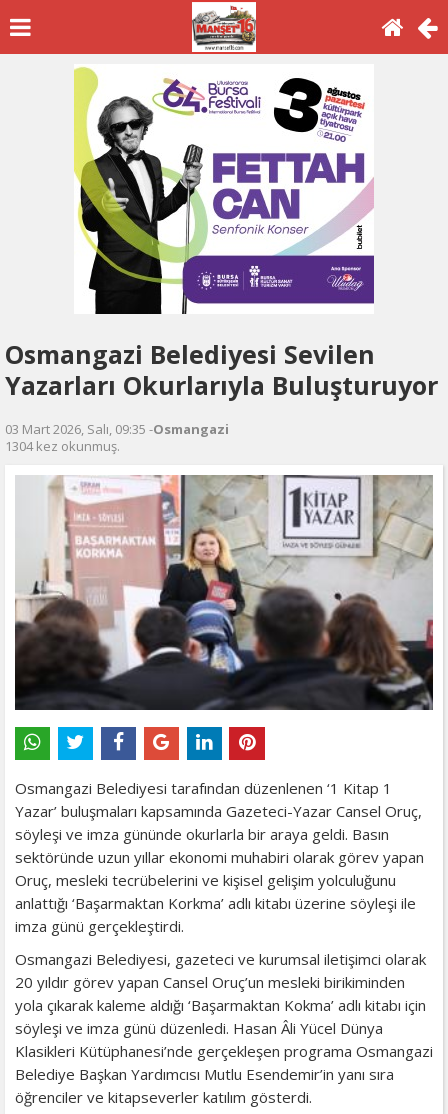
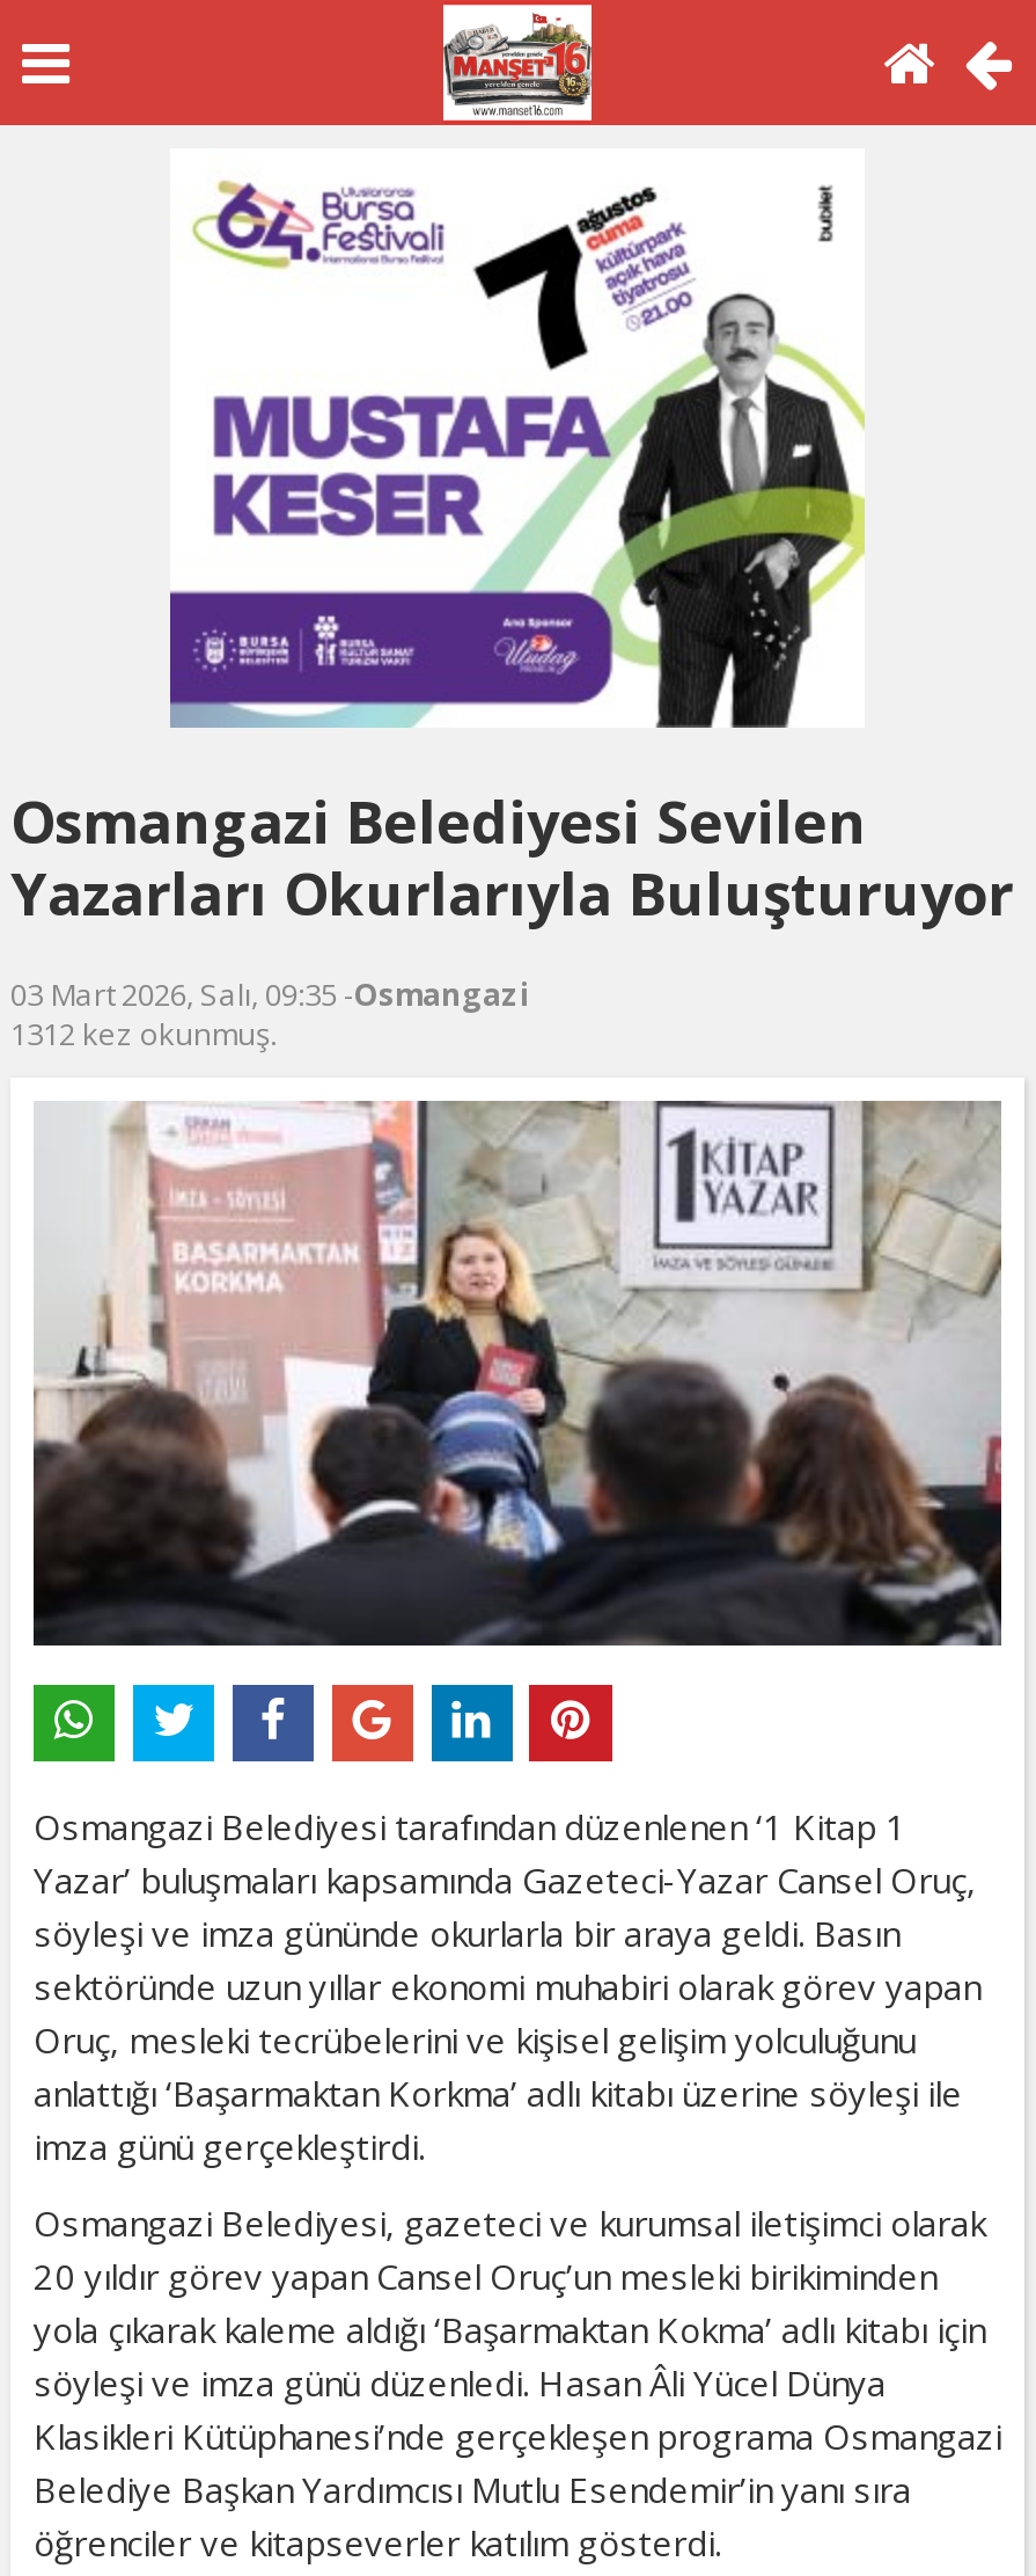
- [image]
+ [image]

- 1304 kez okunmuş.
+ 1312 kez okunmuş.
